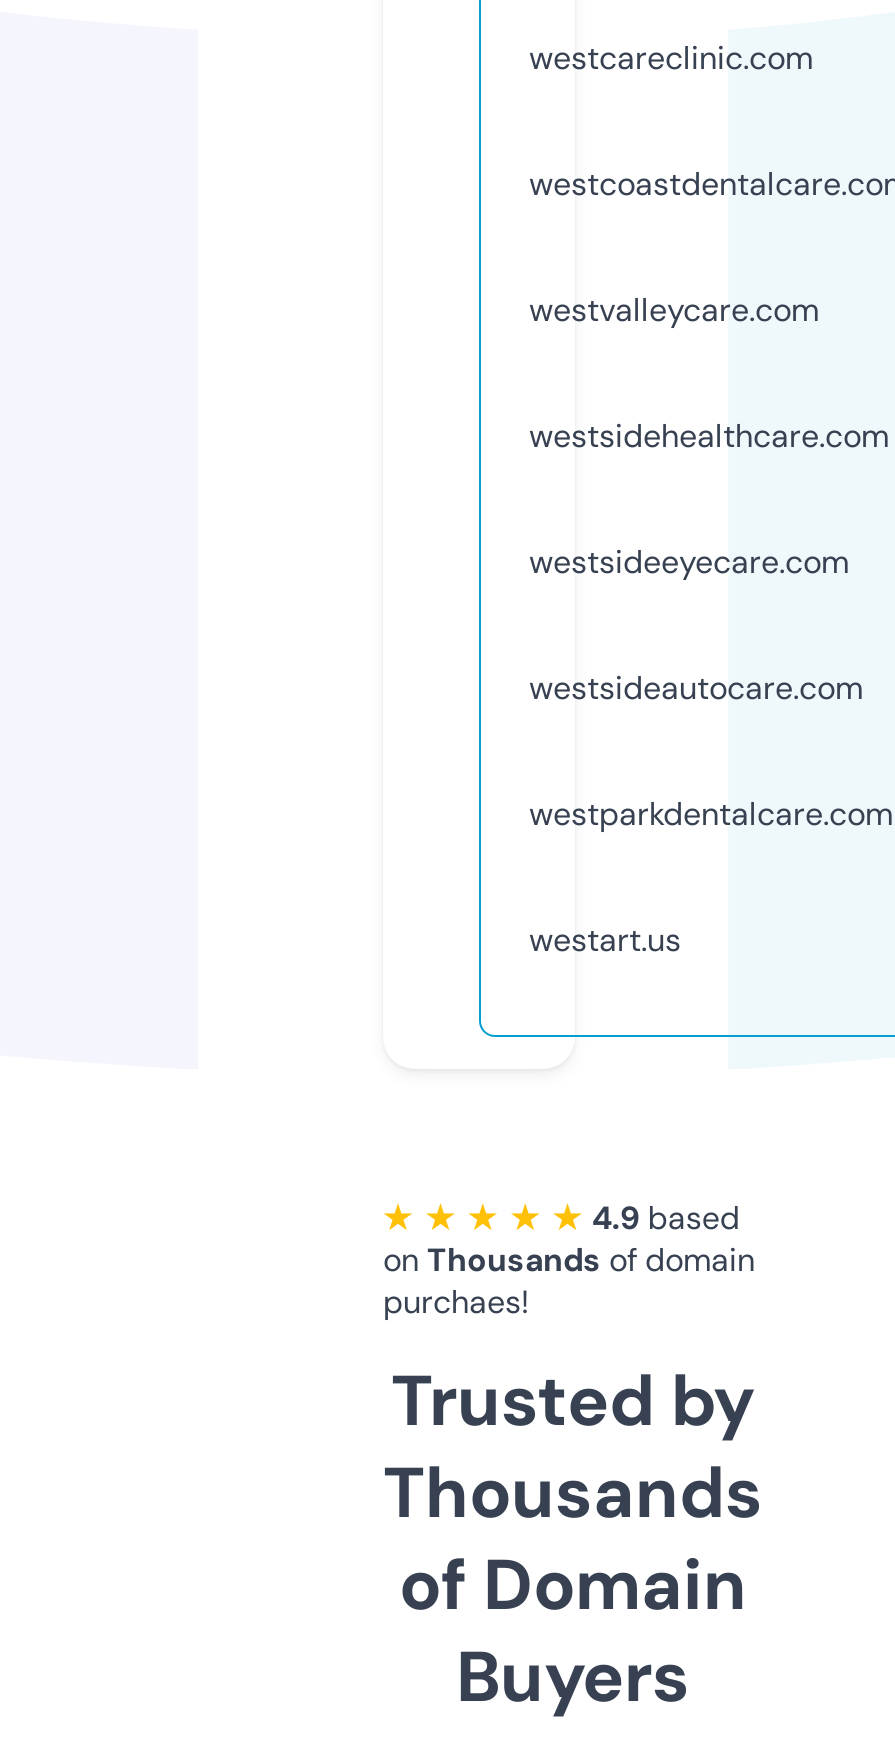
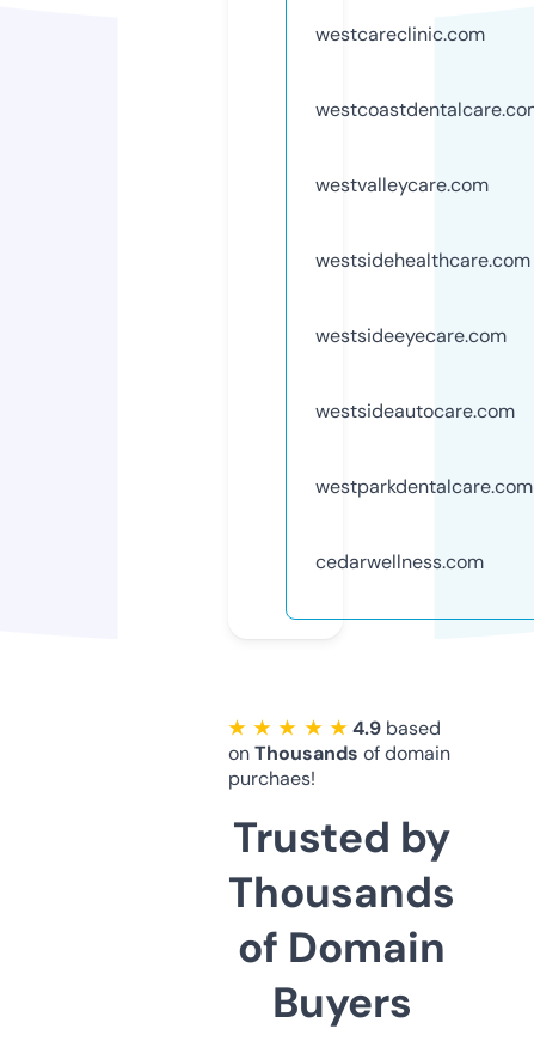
- westart.us
+ cedarwellness.com
